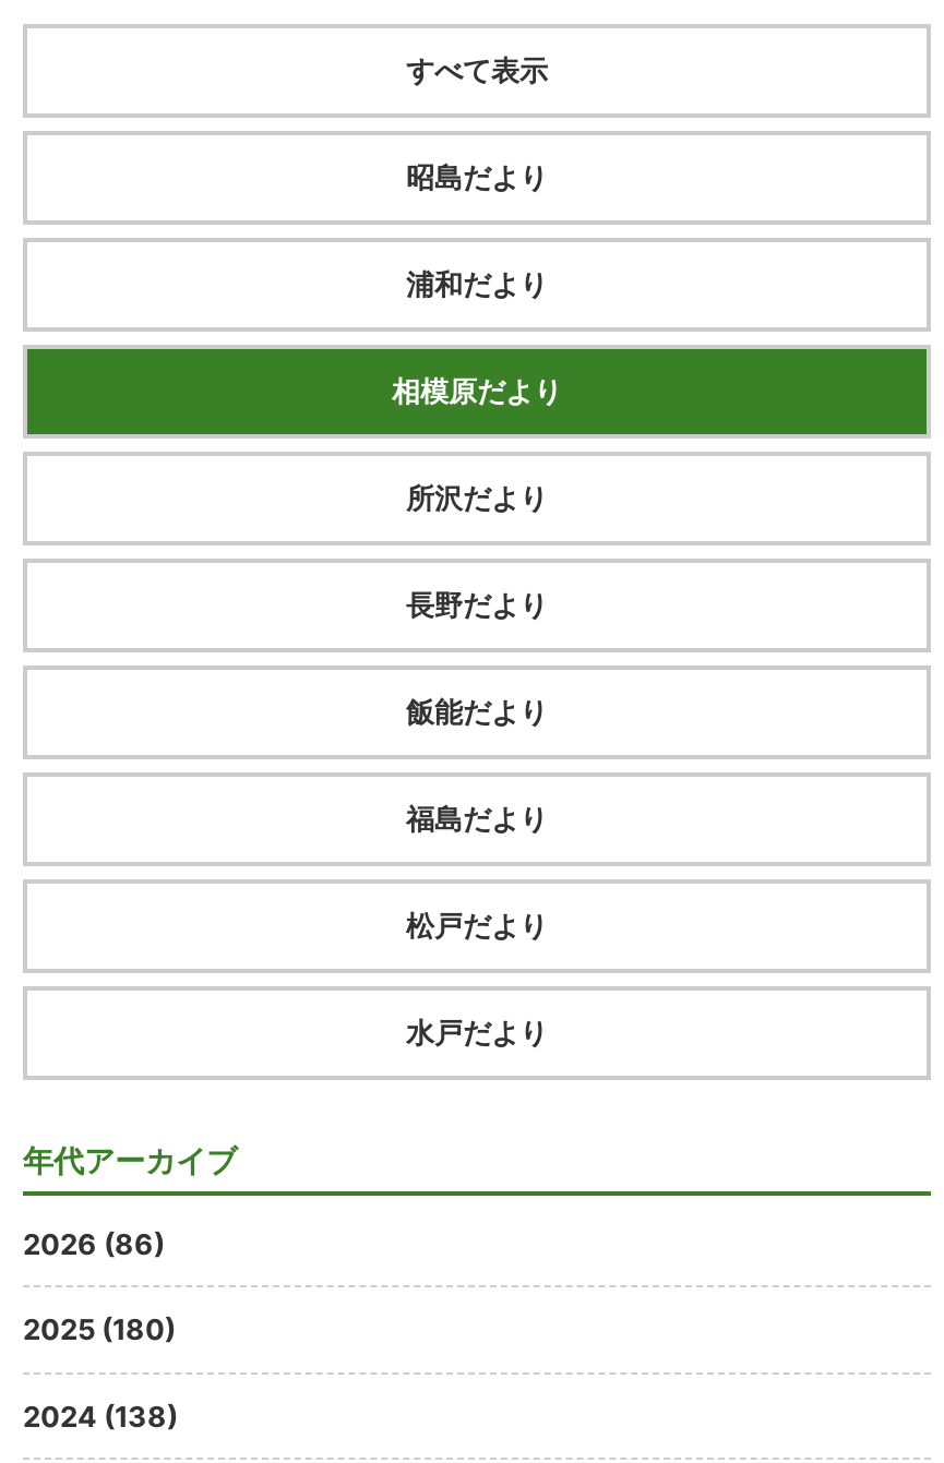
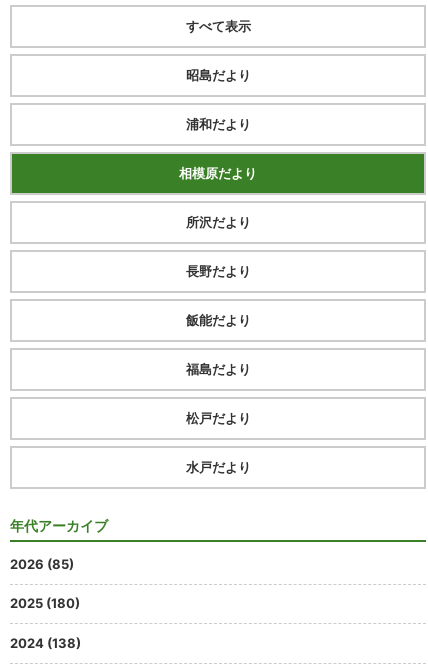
- 2026 (86)
+ 2026 (85)
